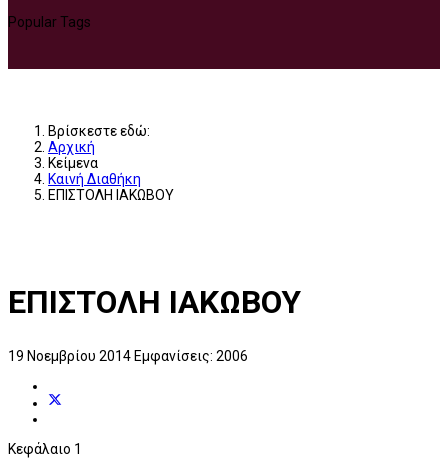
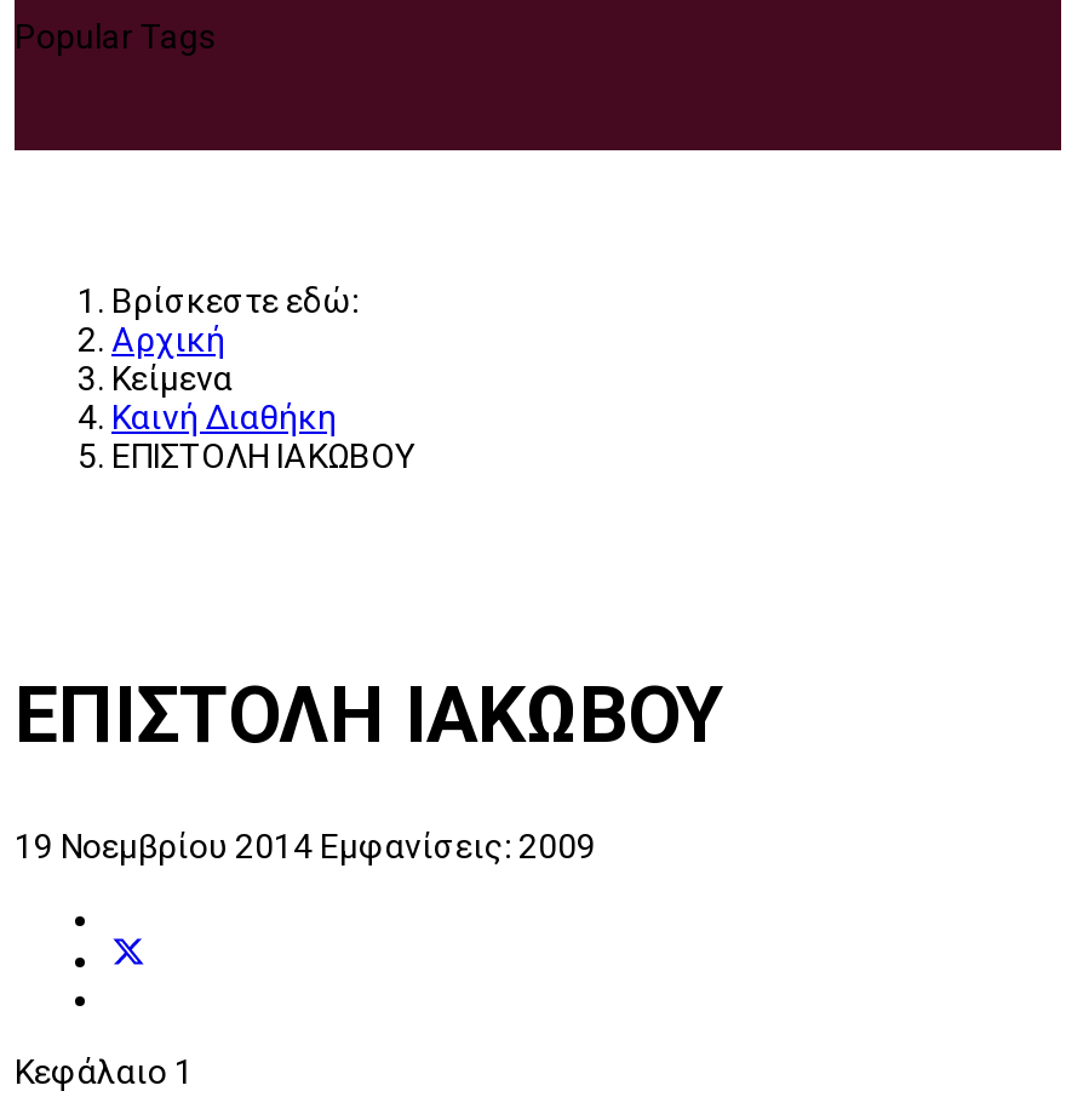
- 19 Νοεμβρίου 2014 Εμφανίσεις: 2006
+ 19 Νοεμβρίου 2014 Εμφανίσεις: 2009
